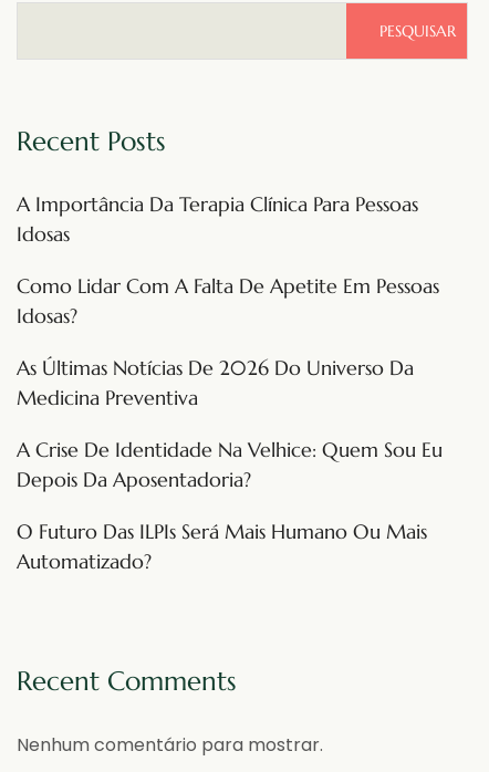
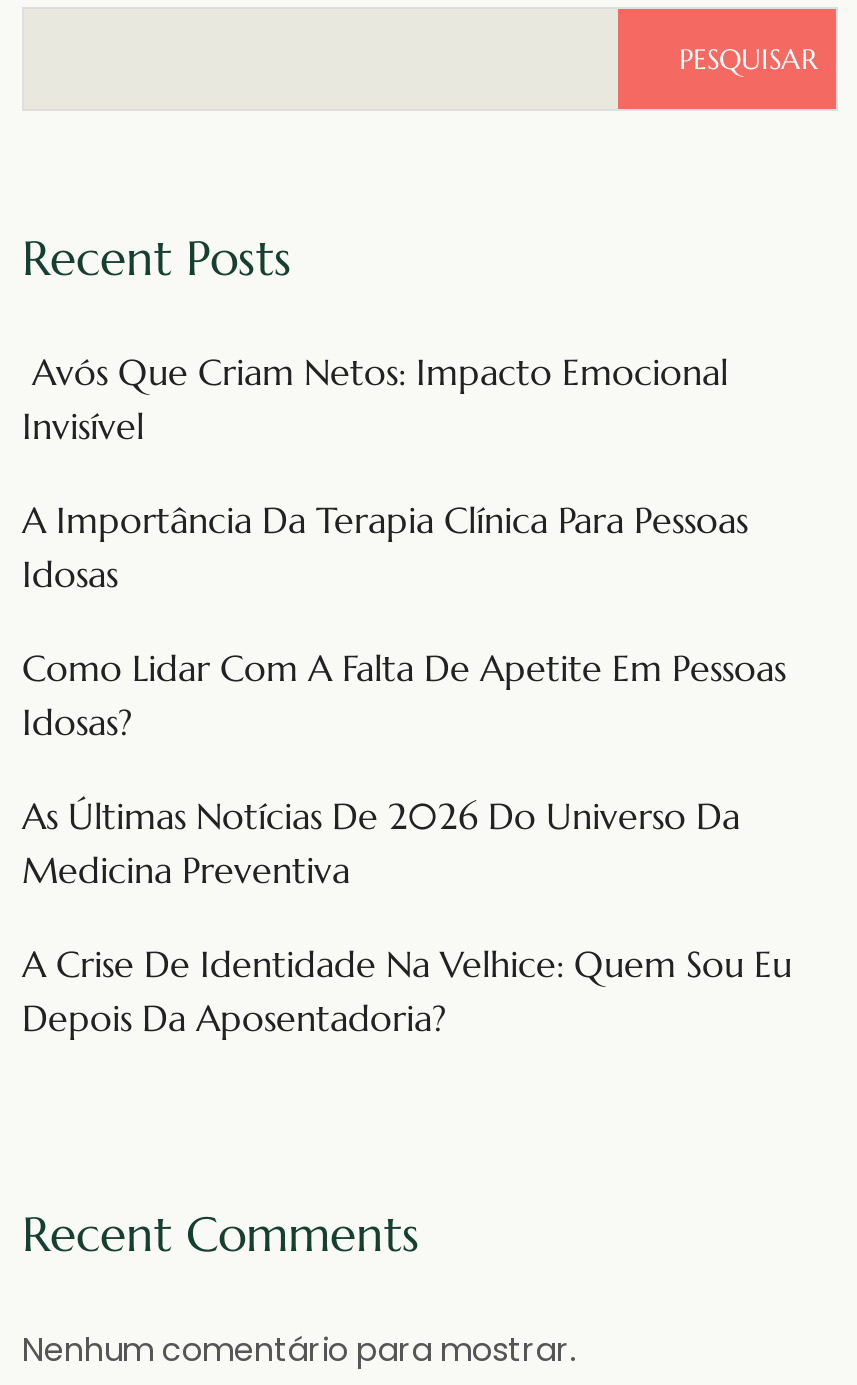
+ Avós Que Criam Netos: Impacto Emocional
+ Invisível

moved down: A Importância Da Terapia Clínica Para Pessoas | Idosas | Como Lidar Com A Falta De Apetite Em Pessoas | Idosas? | As Últimas Notícias De 2026 Do Universo Da | Medicina Preventiva | A Crise De Identidade Na Velhice: Quem Sou Eu | Depois Da Aposentadoria?

- O Futuro Das ILPIs Será Mais Humano Ou Mais
- Automatizado?
